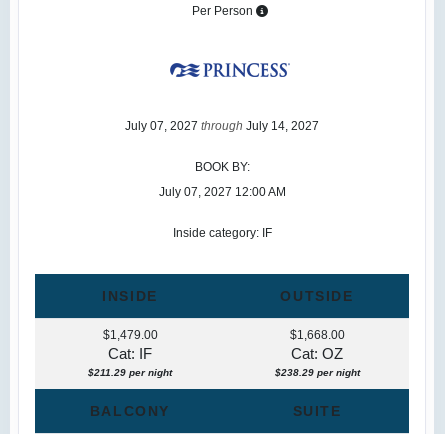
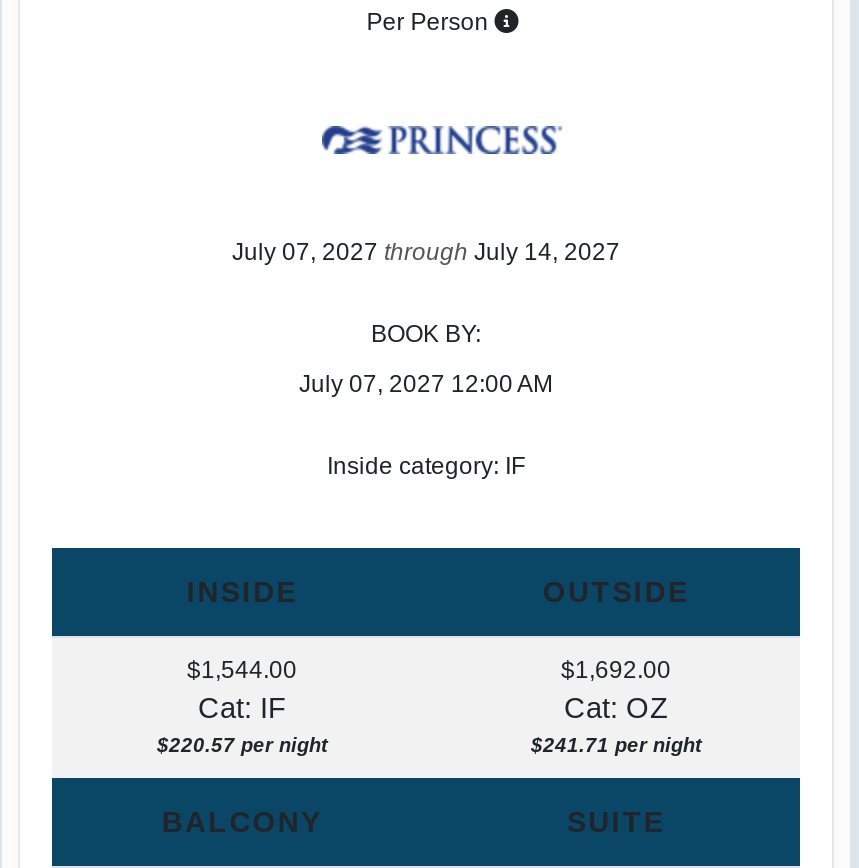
- $1,479.00
+ $1,544.00

- $1,668.00
+ $1,692.00

- $211.29 per night
+ $220.57 per night

- $238.29 per night
+ $241.71 per night
